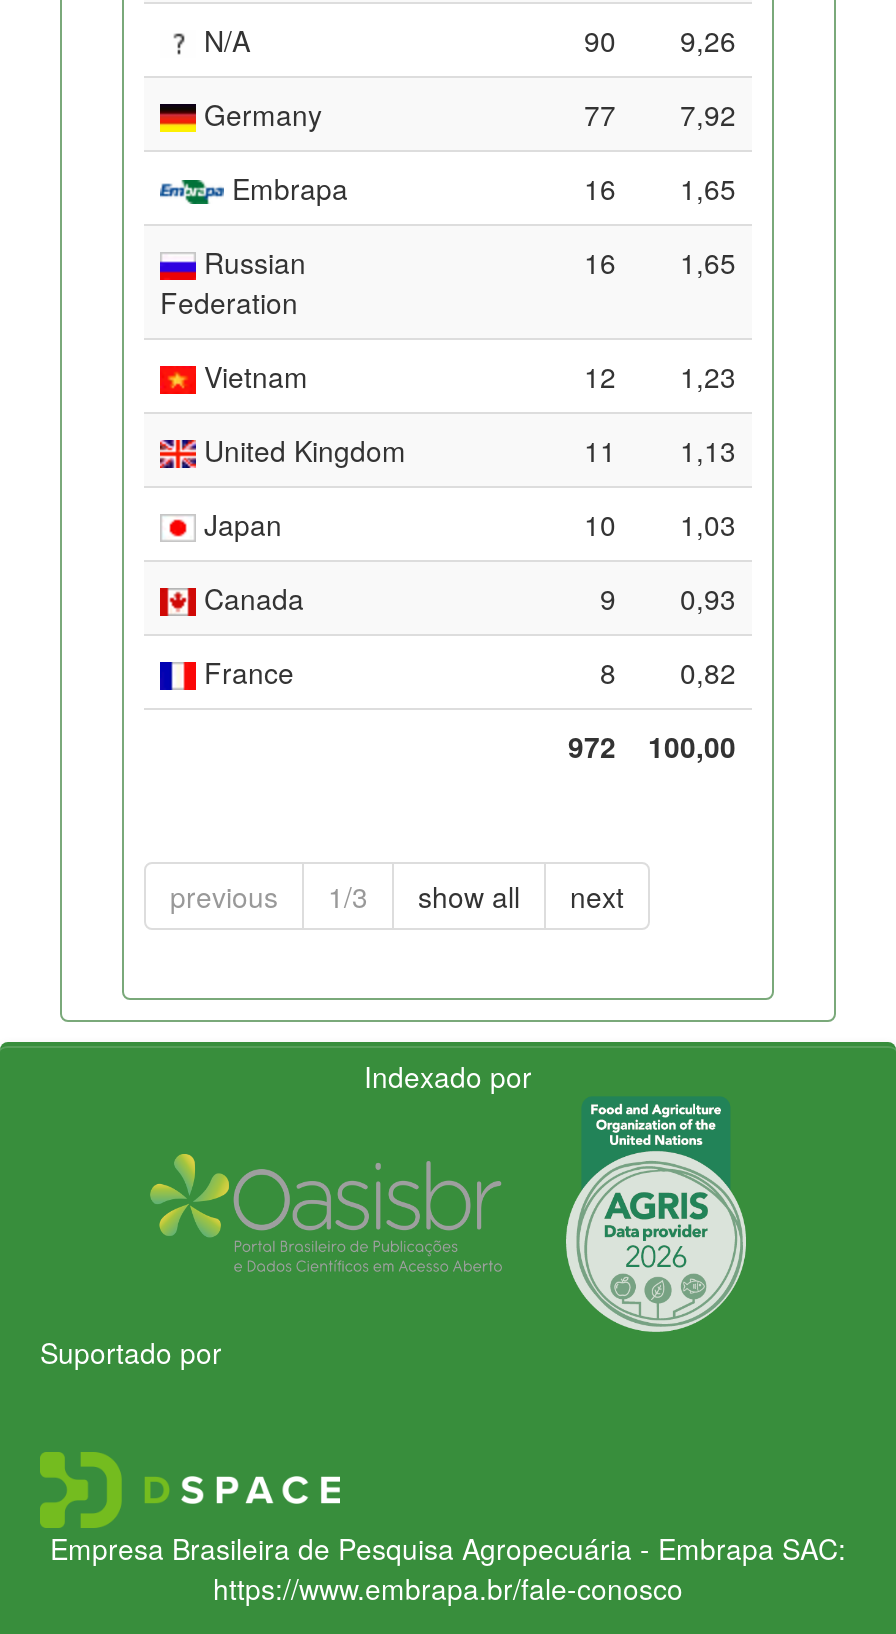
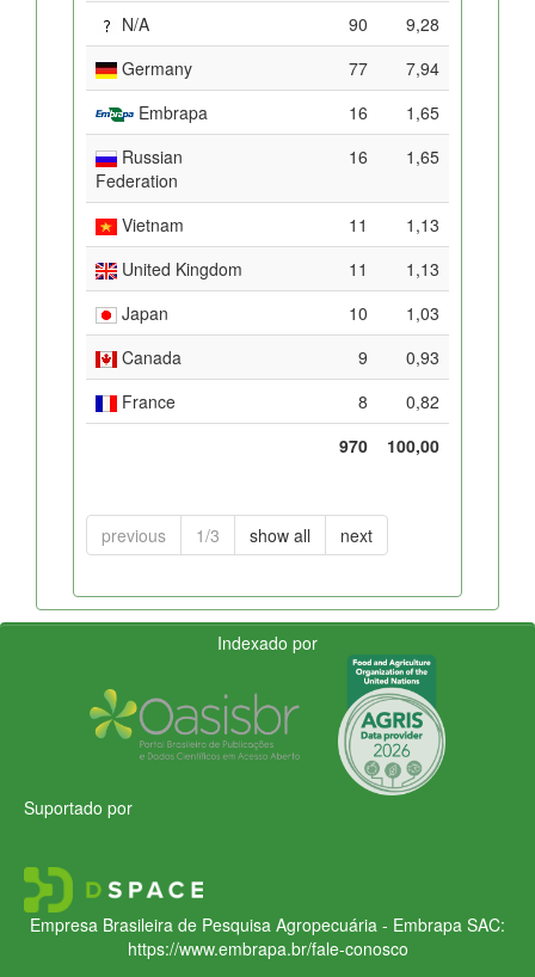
- 90 9,26
+ 90 9,28

- 77 7,92
+ 77 7,94

- 12
+ 11

- 1,23
+ 1,13

- 972 100,00
+ 970 100,00
